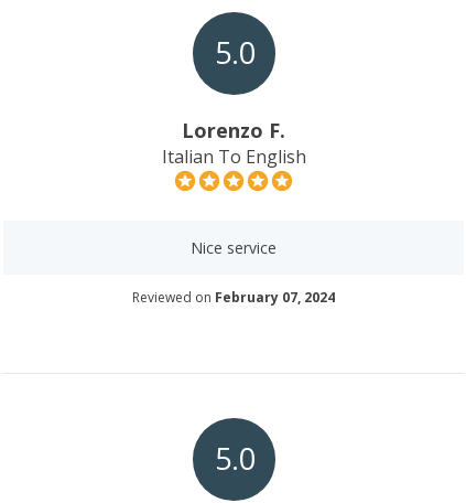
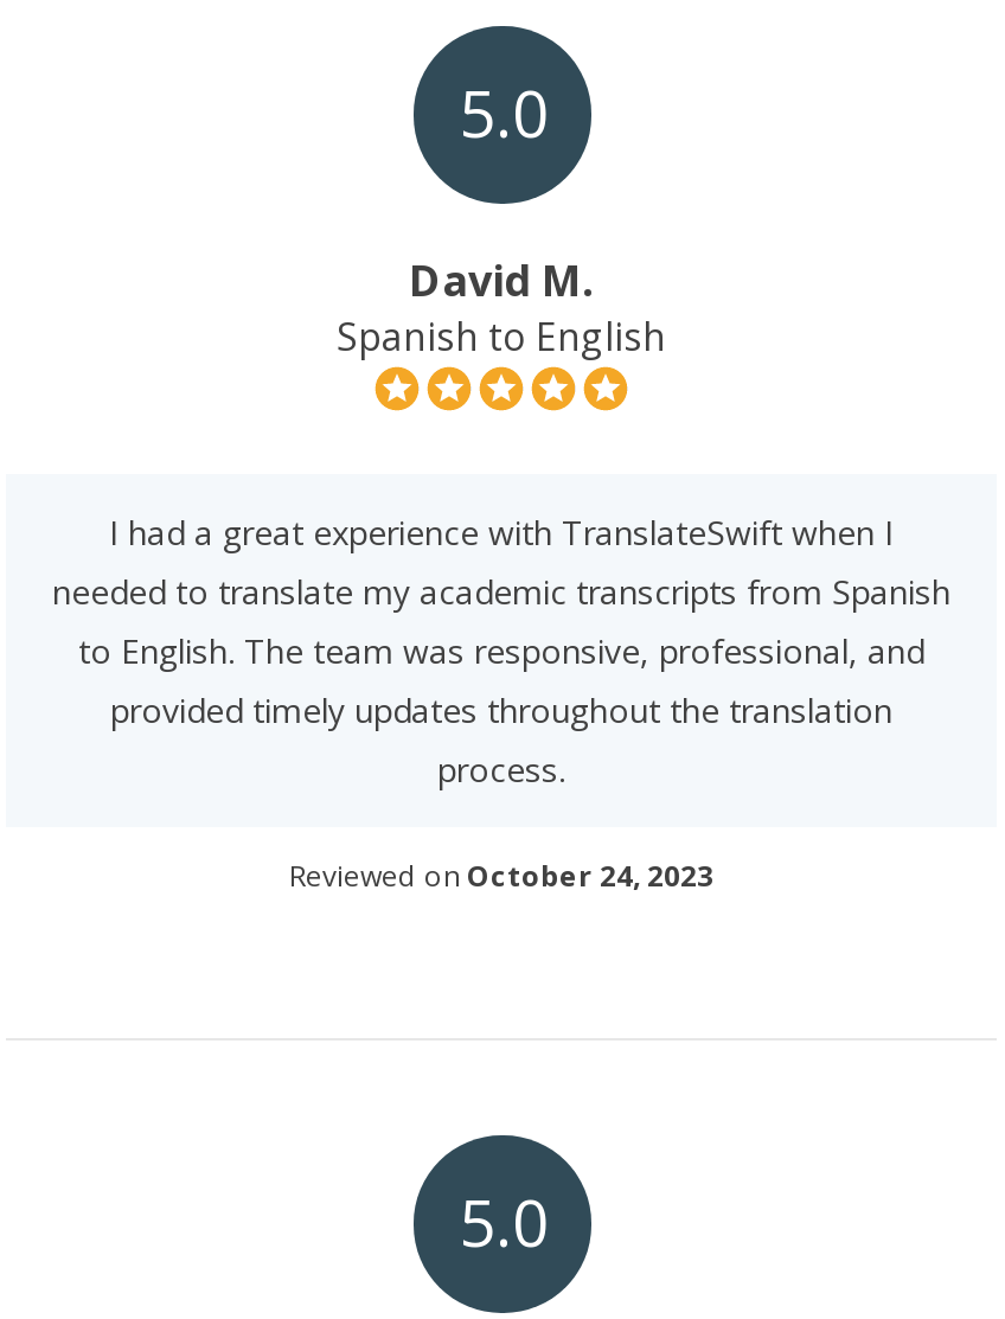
- Lorenzo F.
- Italian To English
+ David M.
+ Spanish to English

- Nice service
+ I had a great experience with TranslateSwift when I
+ needed to translate my academic transcripts from Spanish
+ to English. The team was responsive, professional, and
+ provided timely updates throughout the translation
+ process.

- Reviewed on February 07, 2024
+ Reviewed on October 24, 2023
